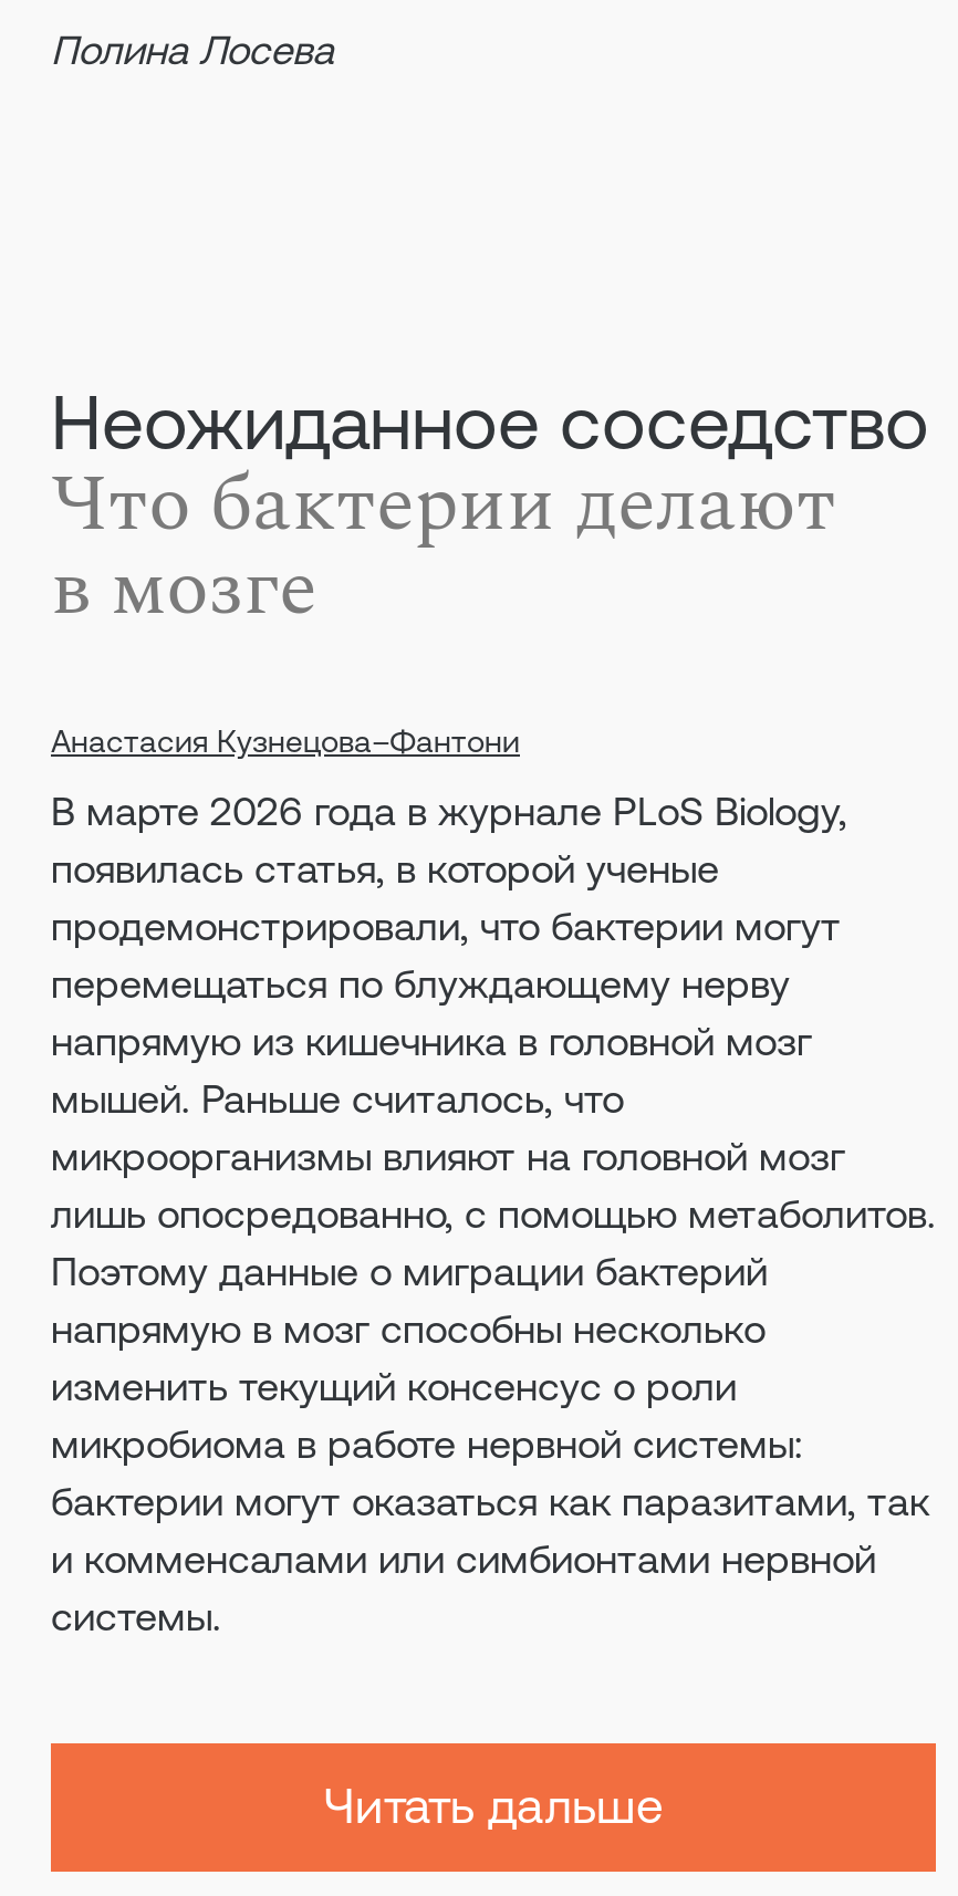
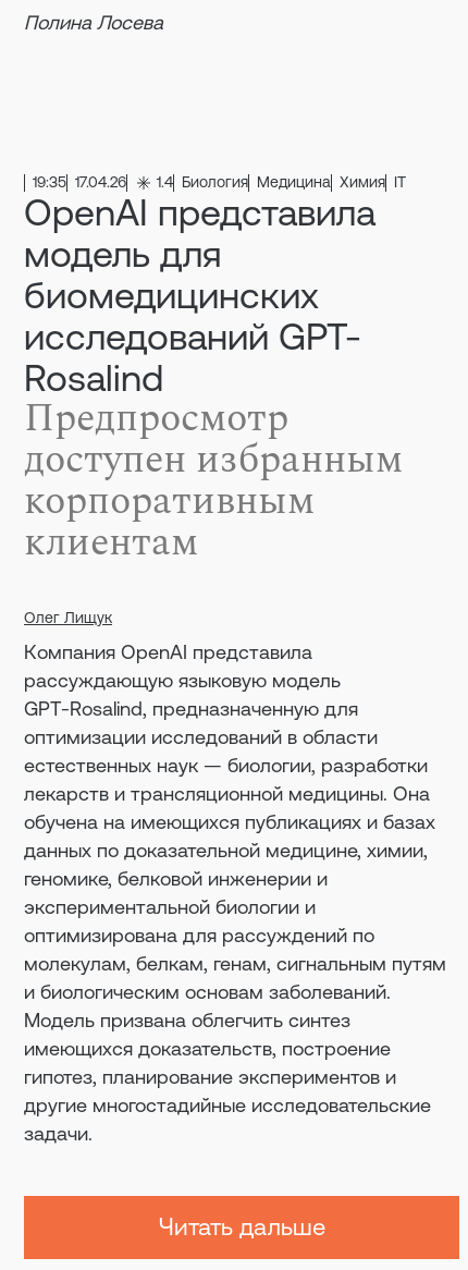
- Неожиданное соседство
- Что бактерии делают
- в мозге
+ 19:35 17.04.26
+ 1.4 Биология Медицина Химия IT
+ OpenAI представила
+ модель для
+ биомедицинских
+ исследований GPT-
+ Rosalind
+ Предпросмотр
+ доступен избранным
+ корпоративным
+ клиентам

- Анастасия Кузнецова–Фантони
+ Олег Лищук

- В марте 2026 года в журнале PLoS Biology,
- появилась статья, в которой ученые
- продемонстрировали, что бактерии могут
- перемещаться по блуждающему нерву
- напрямую из кишечника в головной мозг
- мышей. Раньше считалось, что
- микроорганизмы влияют на головной мозг
- лишь опосредованно, с помощью метаболитов.
- Поэтому данные о миграции бактерий
- напрямую в мозг способны несколько
- изменить текущий консенсус о роли
- микробиома в работе нервной системы:
- бактерии могут оказаться как паразитами, так
- и комменсалами или симбионтами нервной
- системы.
+ Компания OpenAI представила
+ рассуждающую языковую модель
+ GPT‑Rosalind, предназначенную для
+ оптимизации исследований в области
+ естественных наук — биологии, разработки
+ лекарств и трансляционной медицины. Она
+ обучена на имеющихся публикациях и базах
+ данных по доказательной медицине, химии,
+ геномике, белковой инженерии и
+ экспериментальной биологии и
+ оптимизирована для рассуждений по
+ молекулам, белкам, генам, сигнальным путям
+ и биологическим основам заболеваний.
+ Модель призвана облегчить синтез
+ имеющихся доказательств, построение
+ гипотез, планирование экспериментов и
+ другие многостадийные исследовательские
+ задачи.
